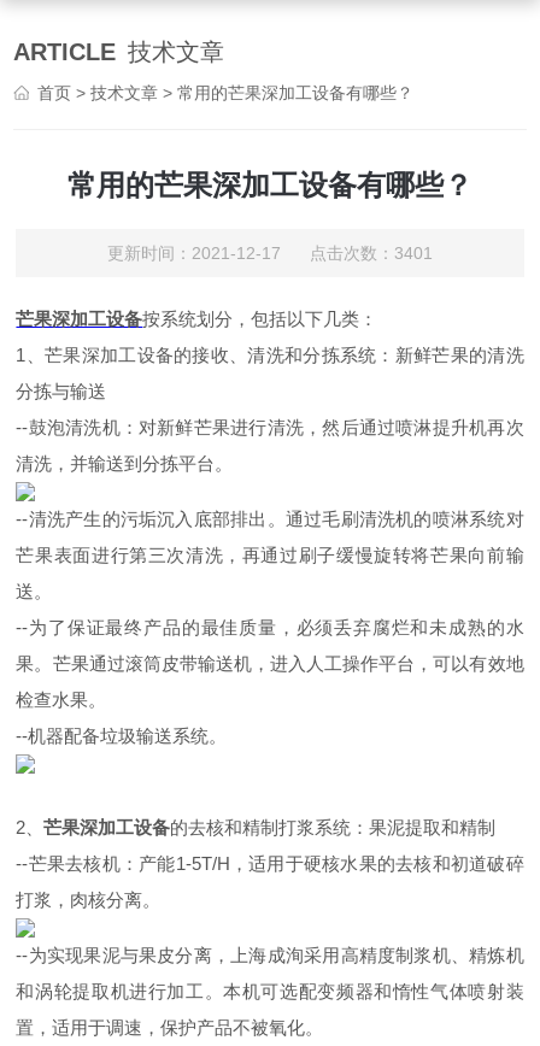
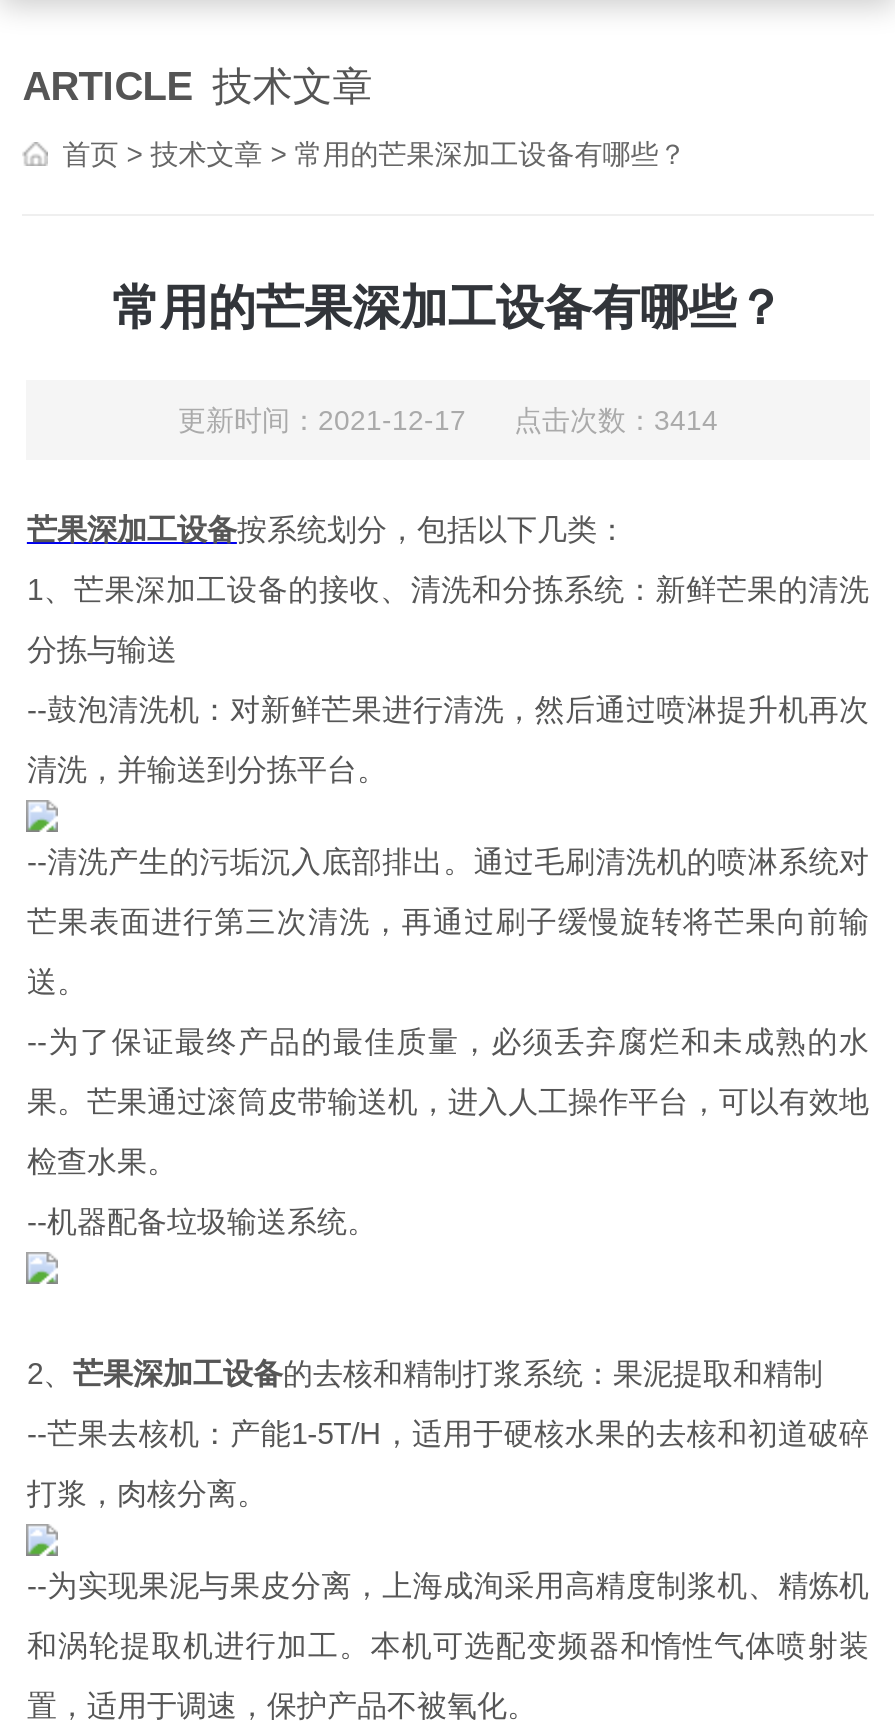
- 更新时间：2021-12-17 点击次数：3401
+ 更新时间：2021-12-17 点击次数：3414
